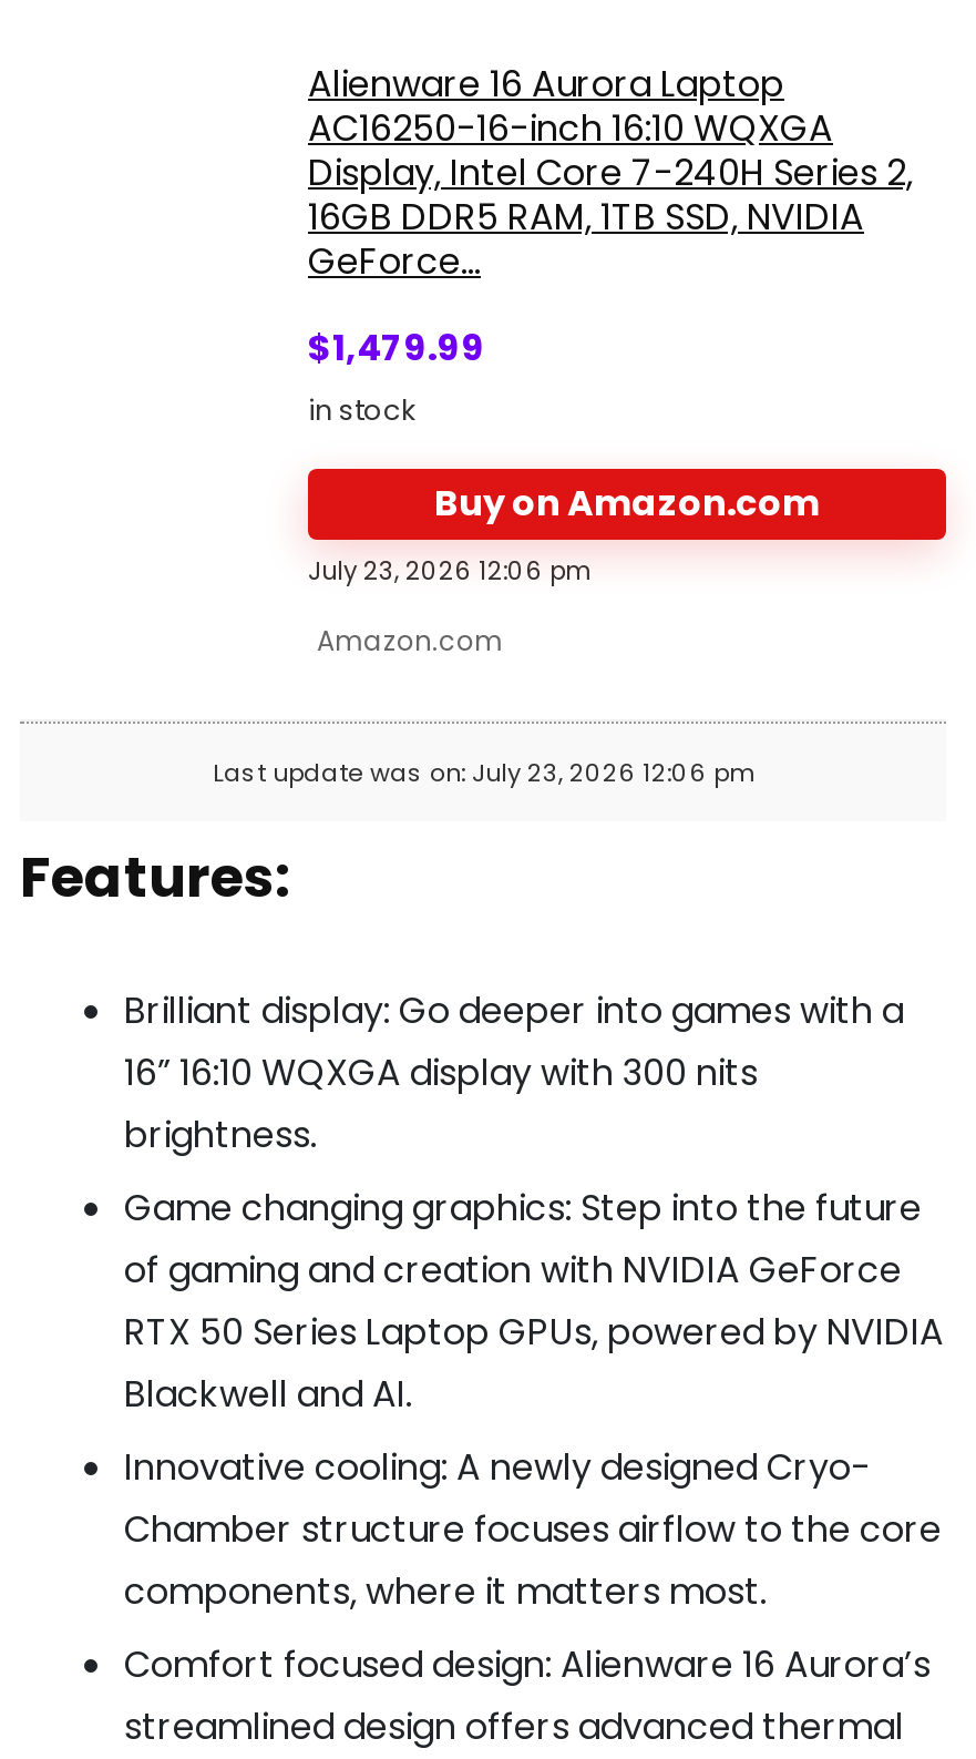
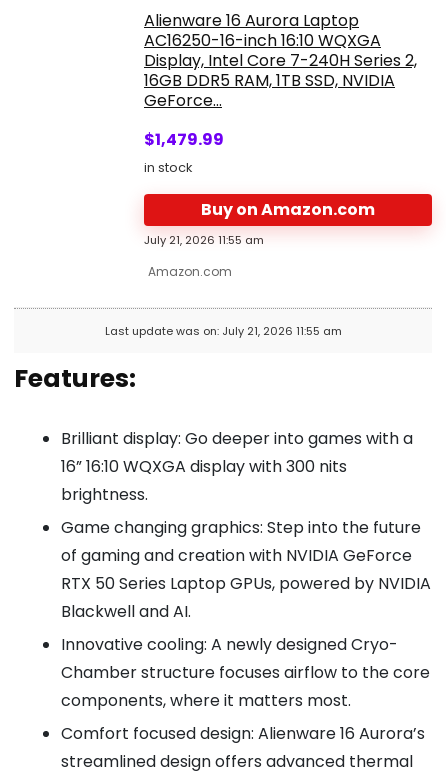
- July 23, 2026 12:06 pm
+ July 21, 2026 11:55 am

- Last update was on: July 23, 2026 12:06 pm
+ Last update was on: July 21, 2026 11:55 am
